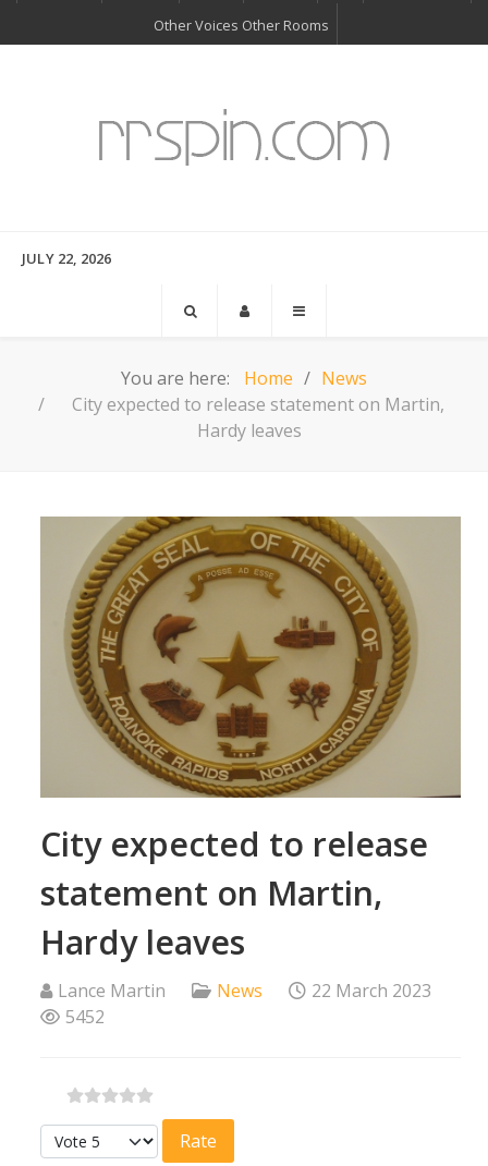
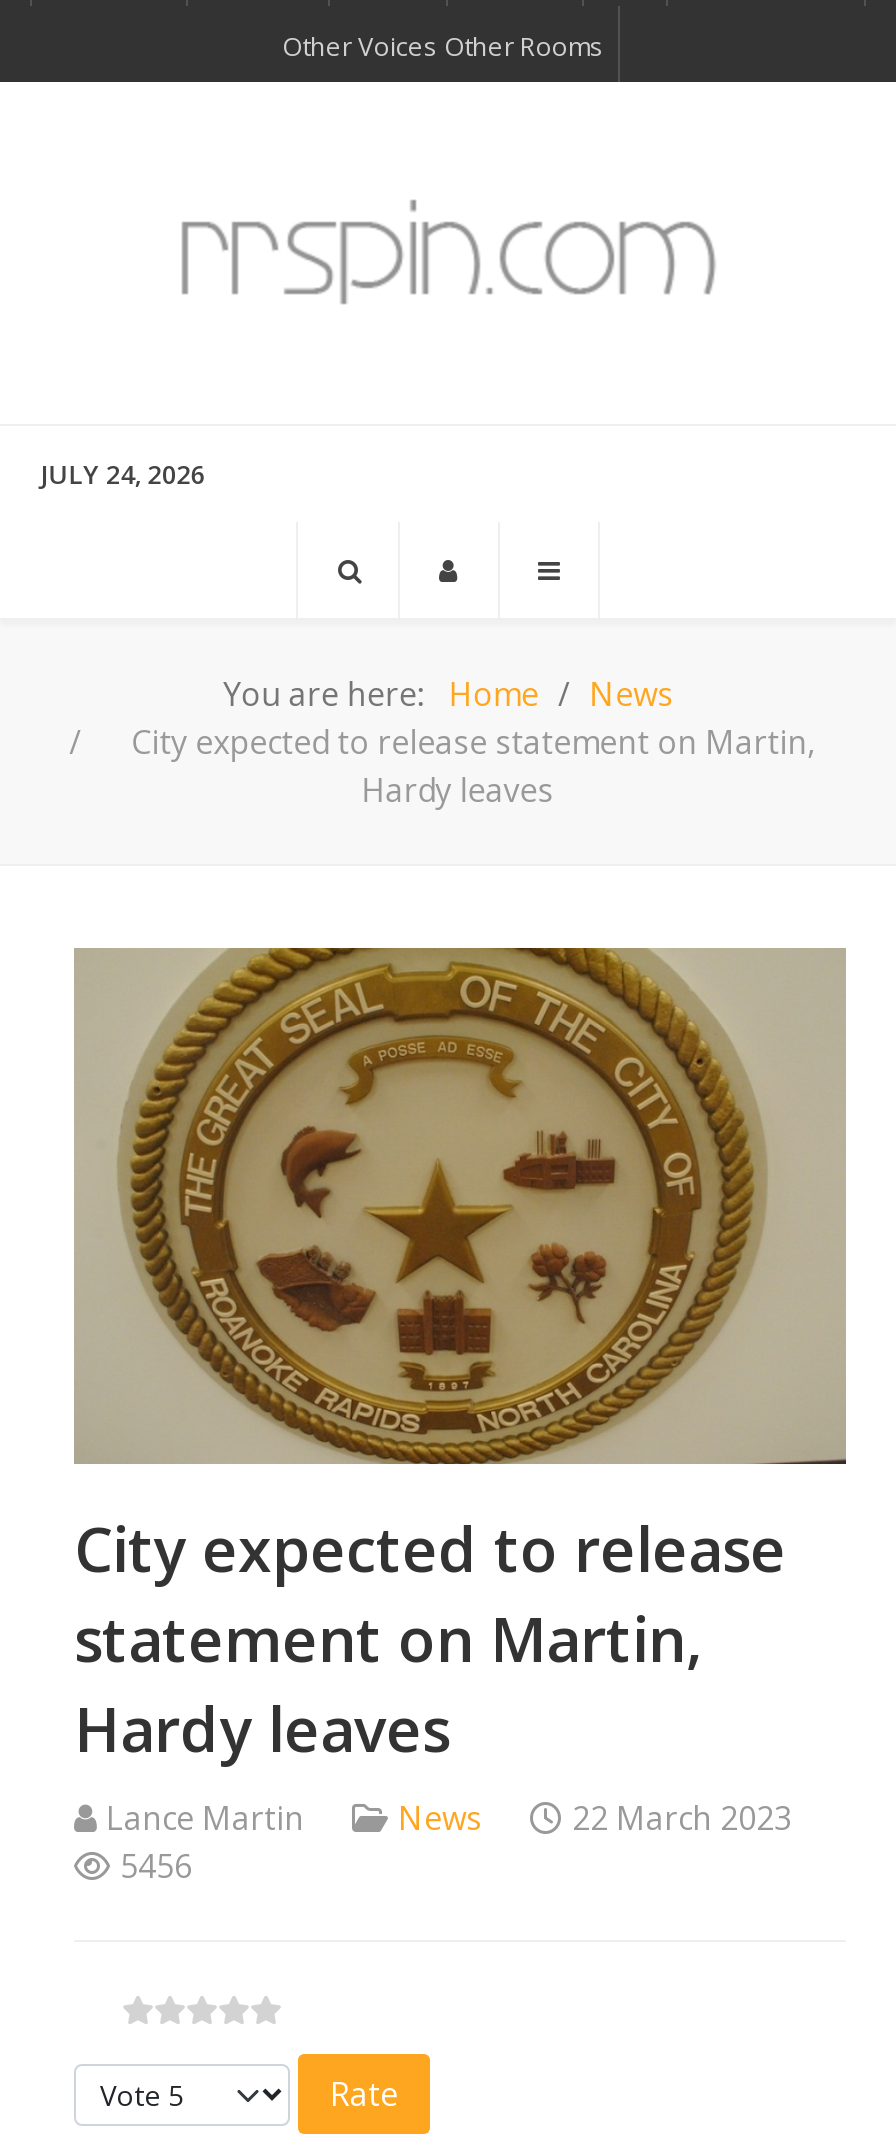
- JULY 22, 2026
+ JULY 24, 2026

- 5452
+ 5456
